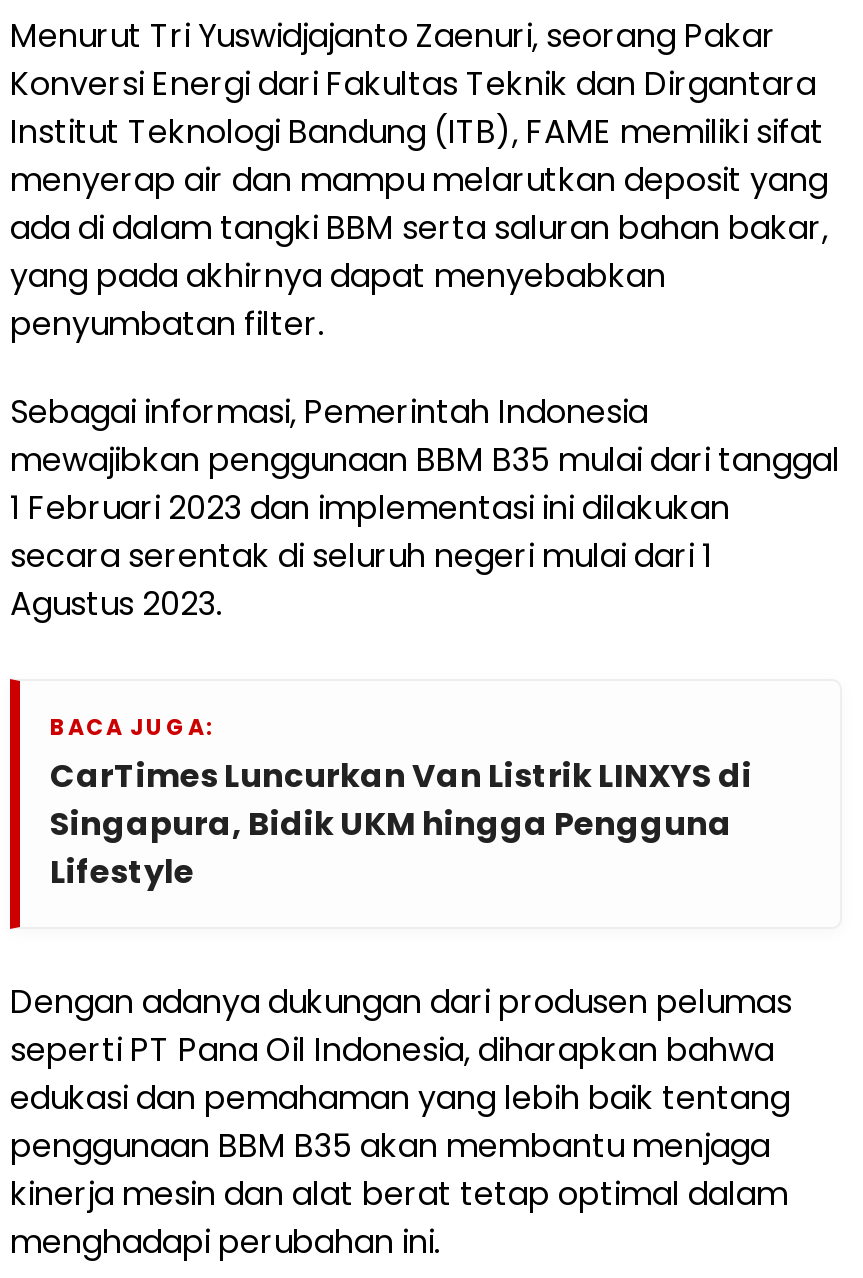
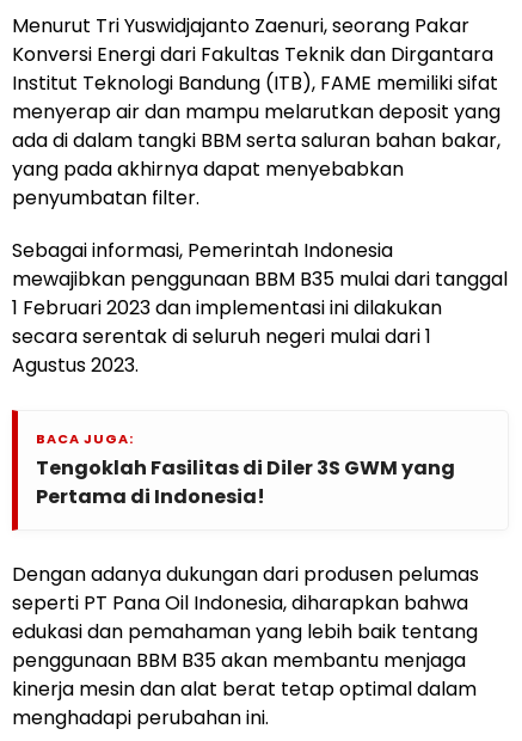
- CarTimes Luncurkan Van Listrik LINXYS di
- Singapura, Bidik UKM hingga Pengguna
- Lifestyle
+ Tengoklah Fasilitas di Diler 3S GWM yang
+ Pertama di Indonesia!
